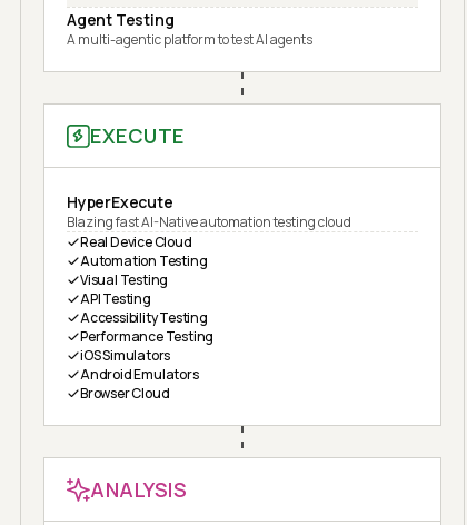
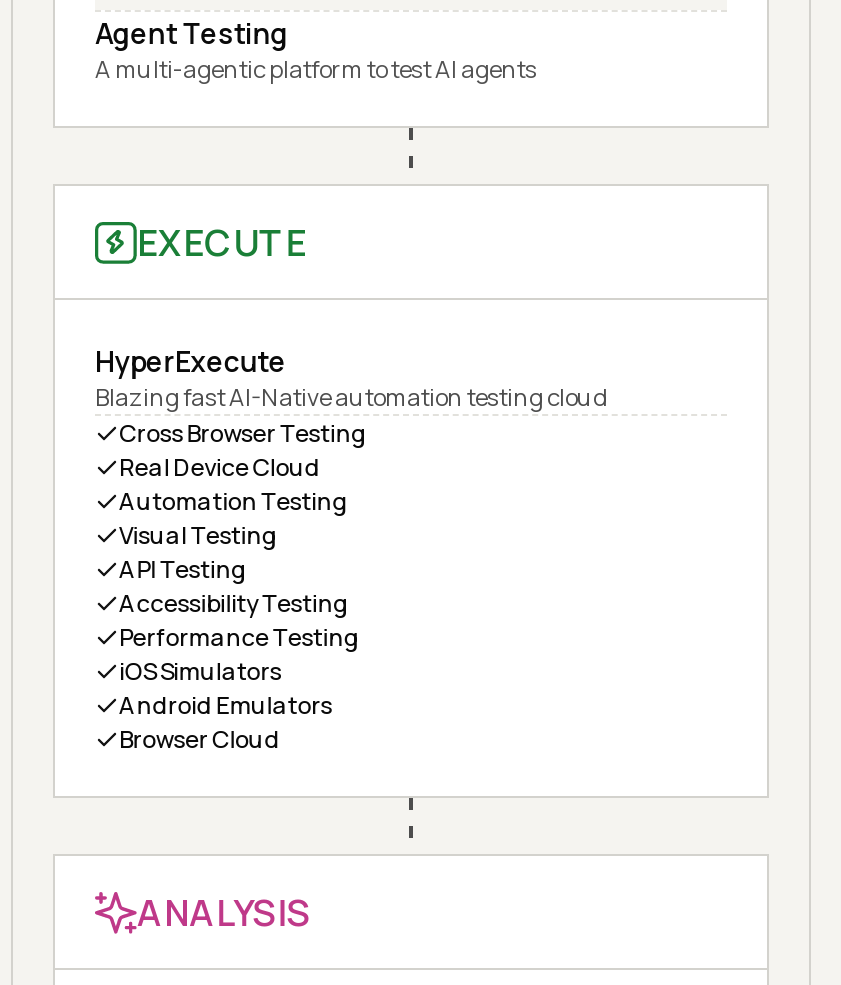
+ Cross Browser Testing
